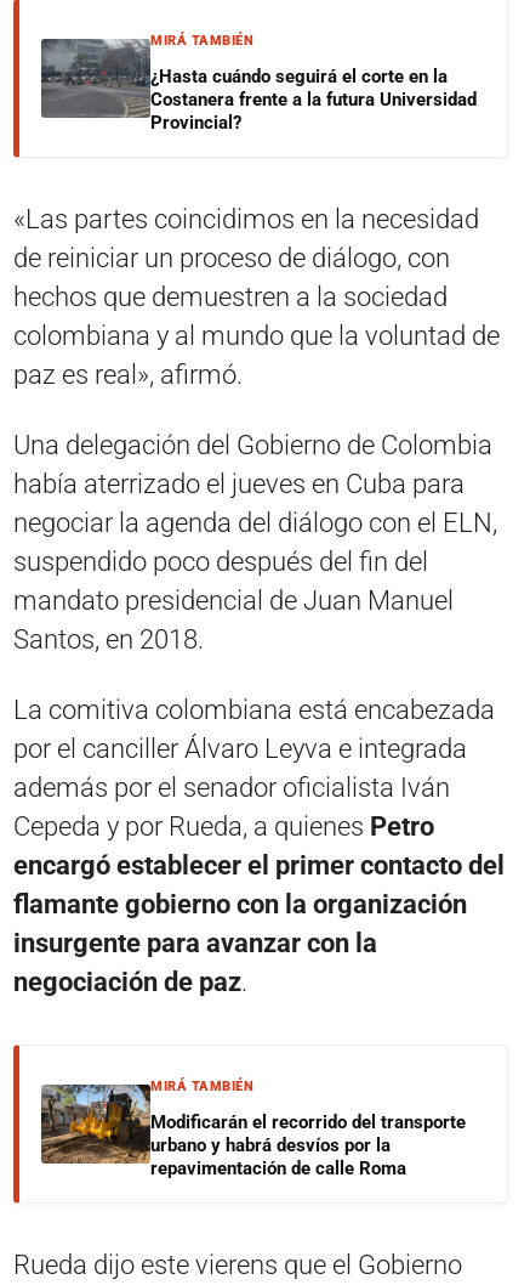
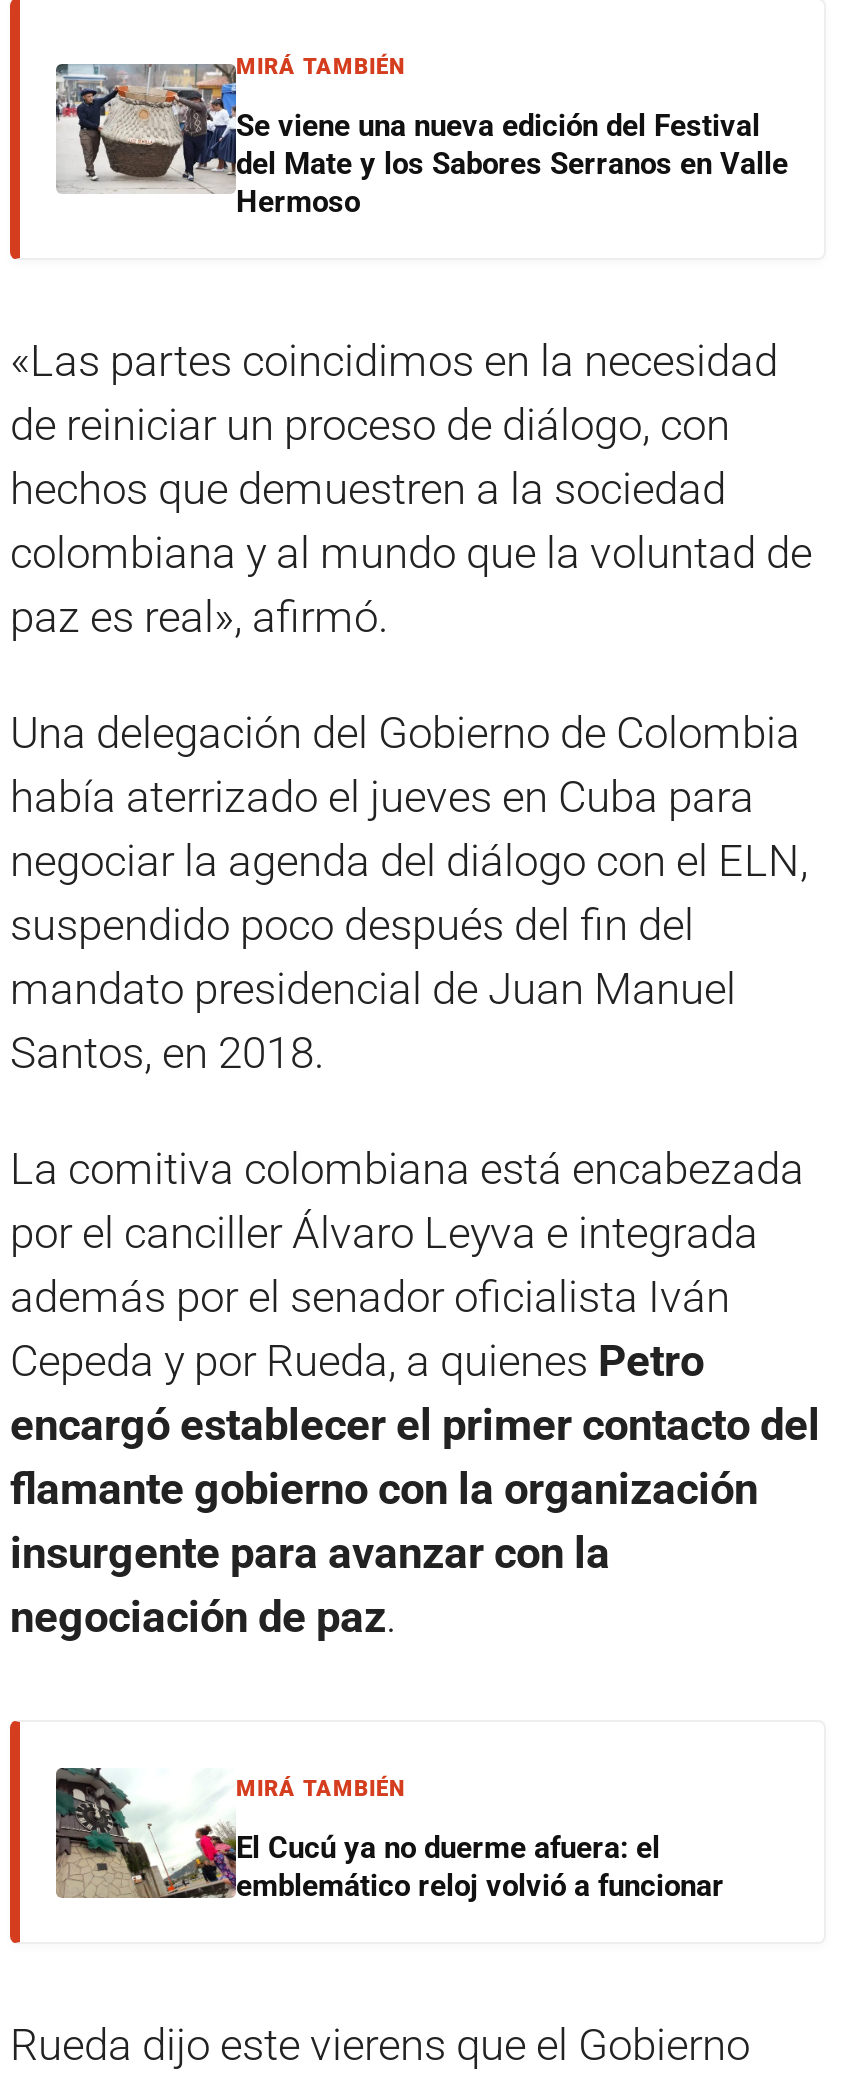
- [image]
- ¿Hasta cuándo seguirá el corte en la
- Costanera frente a la futura Universidad
- Provincial?
+ [image]
+ Se viene una nueva edición del Festival
+ del Mate y los Sabores Serranos en Valle
+ Hermoso

- [image]
- Modificarán el recorrido del transporte
- urbano y habrá desvíos por la
- repavimentación de calle Roma
+ [image]
+ El Cucú ya no duerme afuera: el
+ emblemático reloj volvió a funcionar
